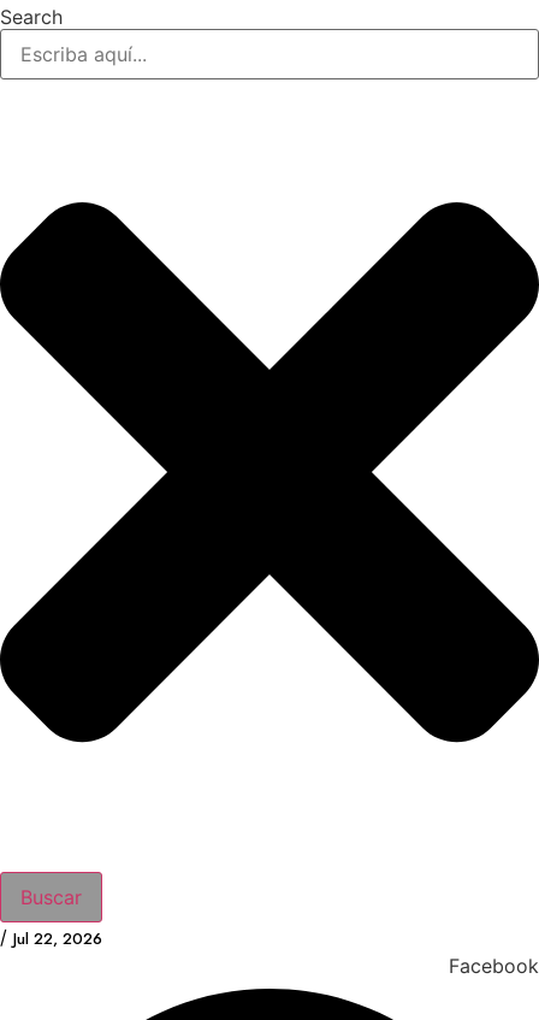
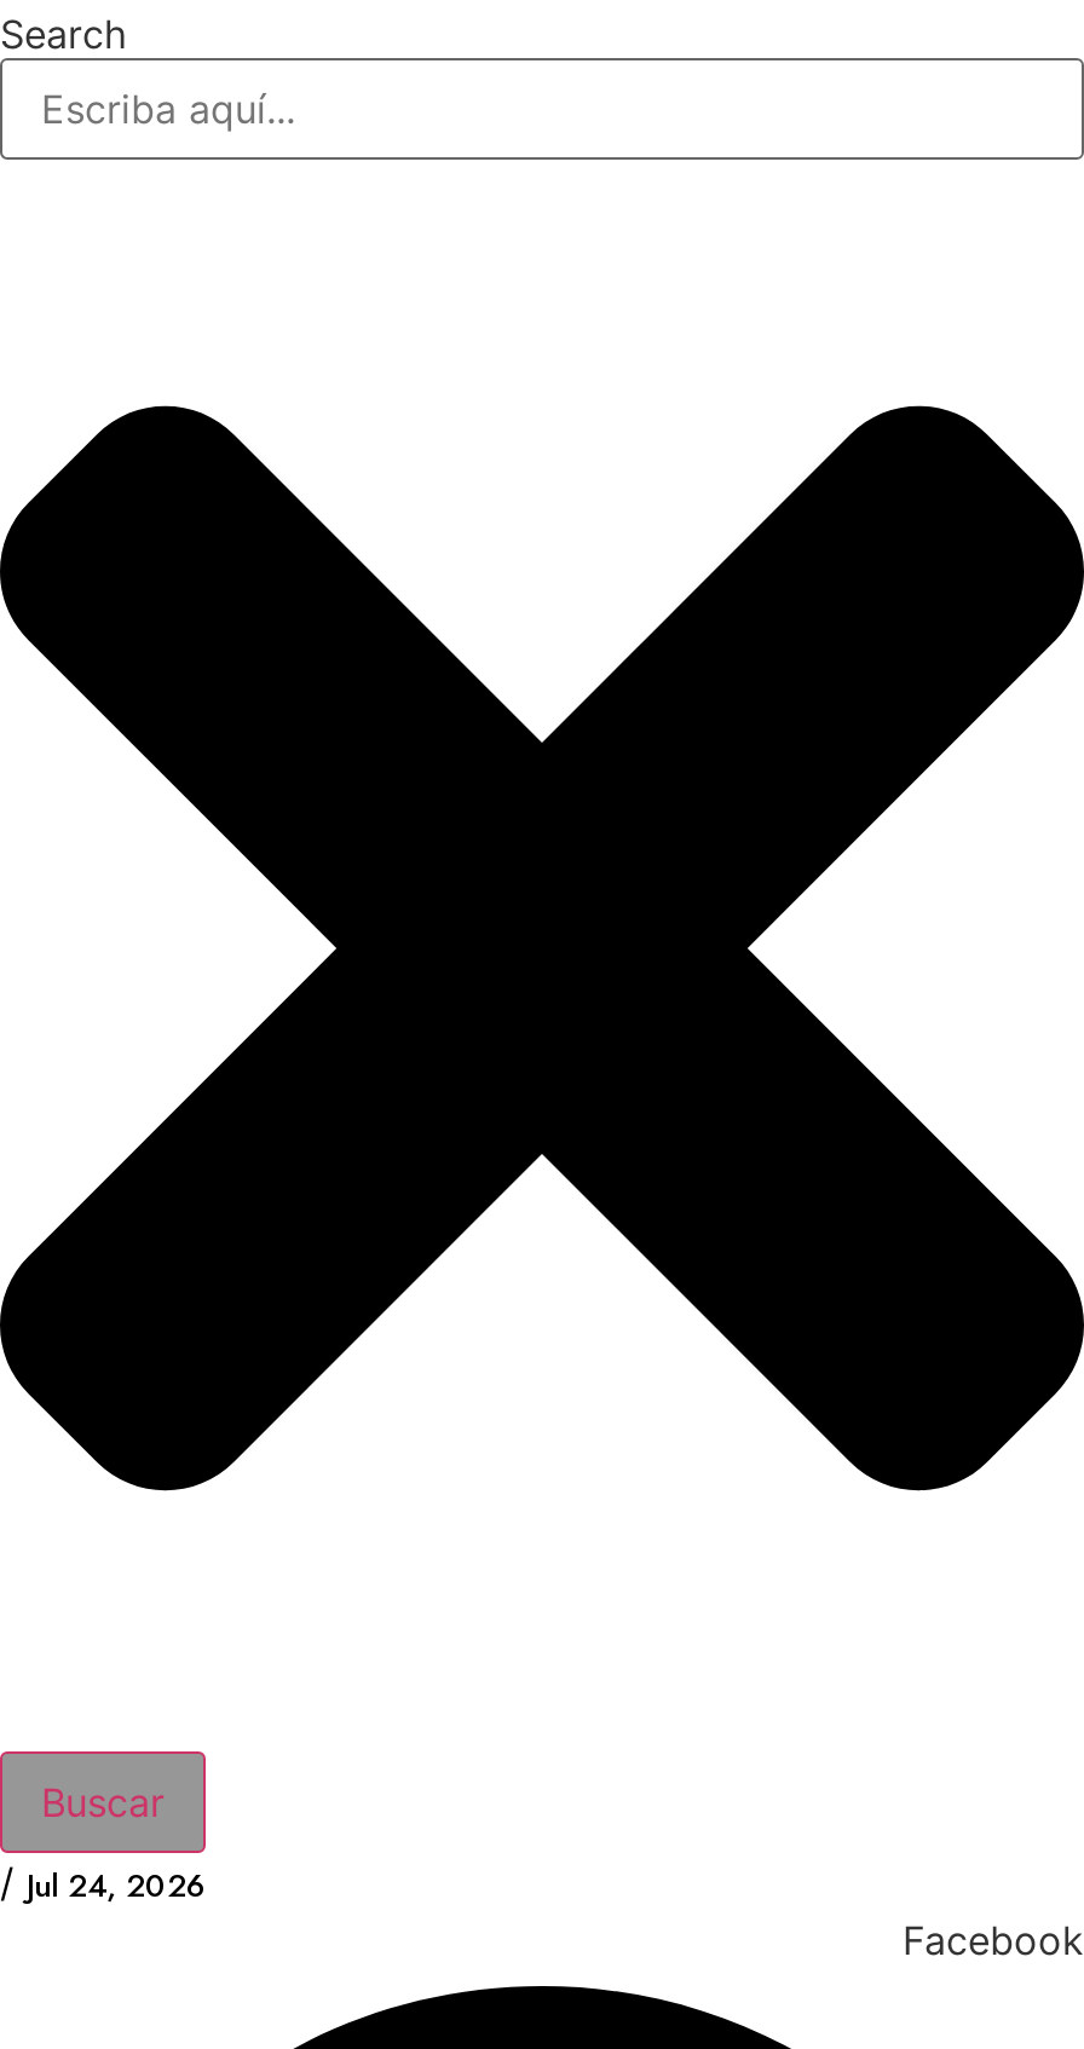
- / Jul 22, 2026
+ / Jul 24, 2026
